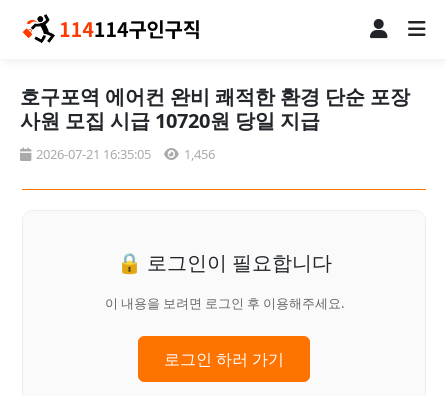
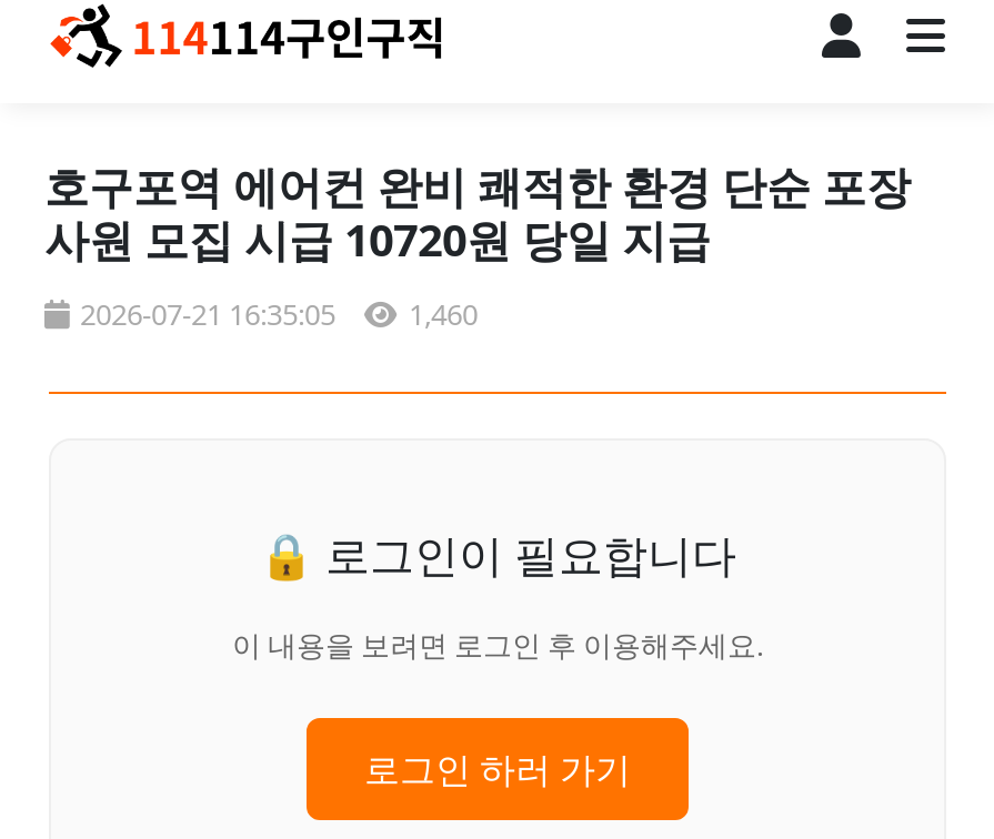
- 2026-07-21 16:35:05 1,456
+ 2026-07-21 16:35:05 1,460
